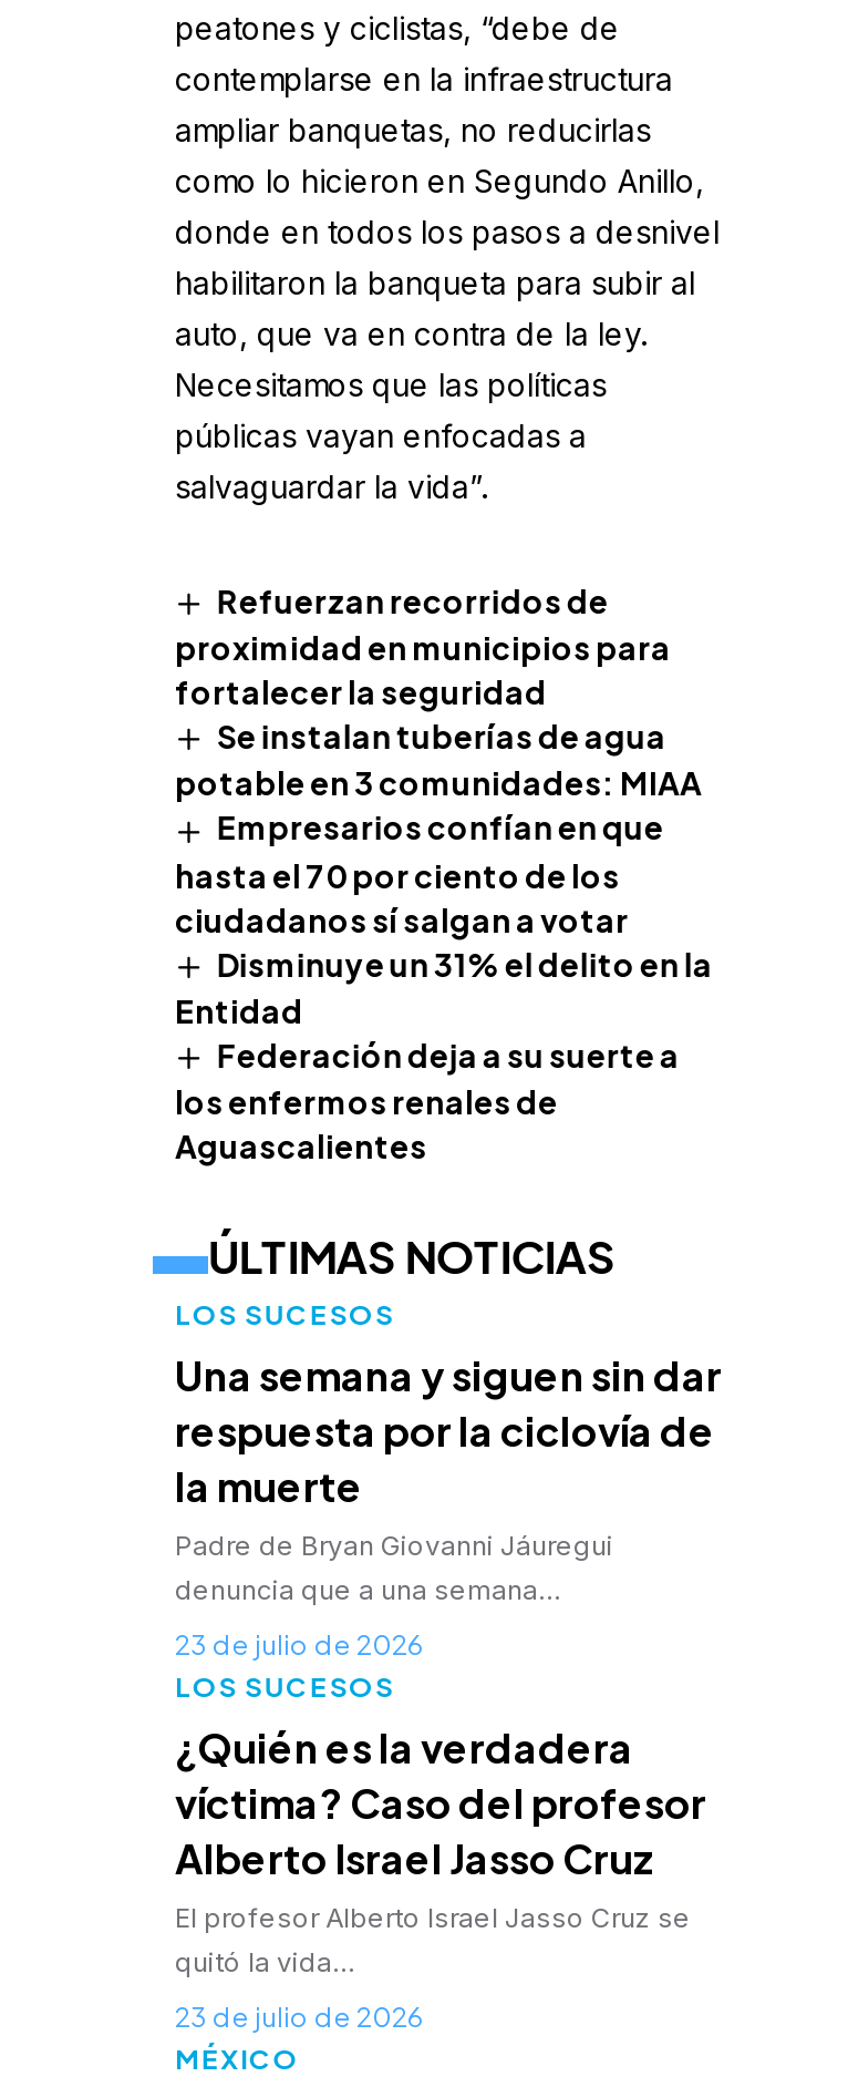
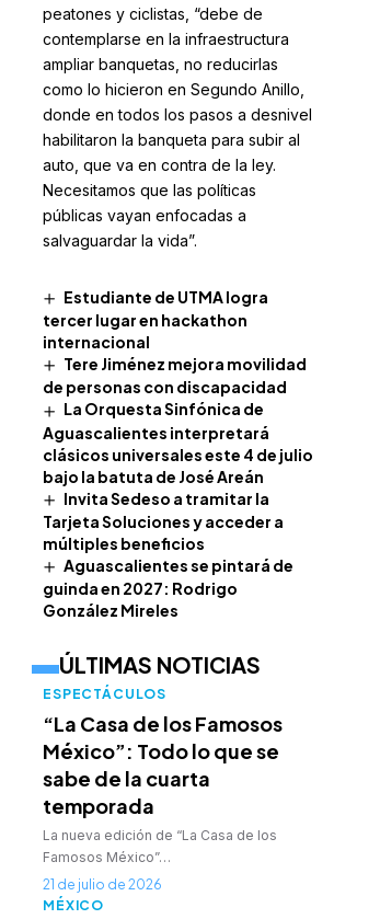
- Refuerzan recorridos de
- proximidad en municipios para
- fortalecer la seguridad
- Se instalan tuberías de agua
- potable en 3 comunidades: MIAA
- Empresarios confían en que
- hasta el 70 por ciento de los
- ciudadanos sí salgan a votar
- Disminuye un 31% el delito en la
- Entidad
- Federación deja a su suerte a
- los enfermos renales de
- Aguascalientes
+ Estudiante de UTMA logra
+ tercer lugar en hackathon
+ internacional
+ Tere Jiménez mejora movilidad
+ de personas con discapacidad
+ La Orquesta Sinfónica de
+ Aguascalientes interpretará
+ clásicos universales este 4 de julio
+ bajo la batuta de José Areán
+ Invita Sedeso a tramitar la
+ Tarjeta Soluciones y acceder a
+ múltiples beneficios
+ Aguascalientes se pintará de
+ guinda en 2027: Rodrigo
+ González Mireles

moved down: ÚLTIMAS NOTICIAS

- LOS SUCESOS
- Una semana y siguen sin dar
- respuesta por la ciclovía de
- la muerte
- Padre de Bryan Giovanni Jáuregui
- denuncia que a una semana…
- 23 de julio de 2026
- LOS SUCESOS
- ¿Quién es la verdadera
- víctima? Caso del profesor
- Alberto Israel Jasso Cruz
- El profesor Alberto Israel Jasso Cruz se
- quitó la vida…
- 23 de julio de 2026
+ ESPECTÁCULOS
+ “La Casa de los Famosos
+ México”: Todo lo que se
+ sabe de la cuarta
+ temporada
+ La nueva edición de “La Casa de los
+ Famosos México”…
+ 21 de julio de 2026
